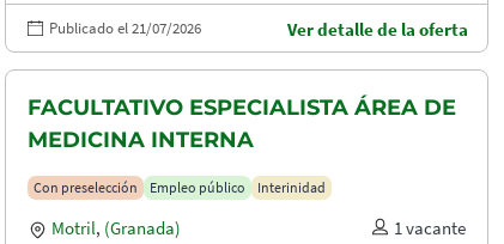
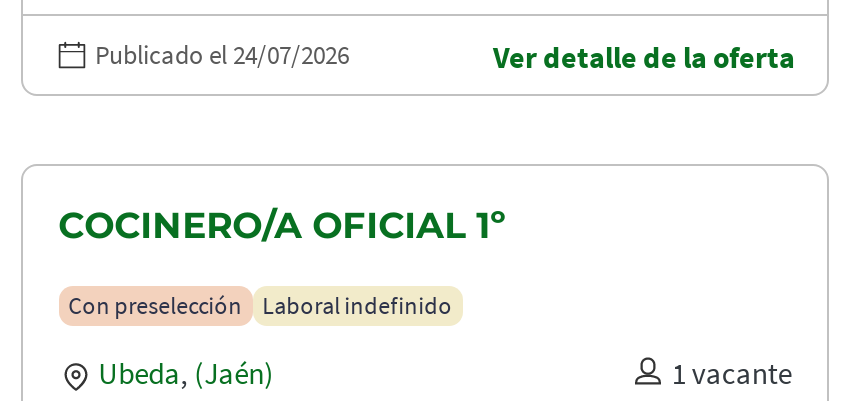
- Publicado el 21/07/2026
+ Publicado el 24/07/2026

- FACULTATIVO ESPECIALISTA ÁREA DE
- MEDICINA INTERNA
+ COCINERO/A OFICIAL 1º

- Empleo público
- Interinidad
+ Laboral indefinido

- Motril, (Granada)
+ Ubeda, (Jaén)
